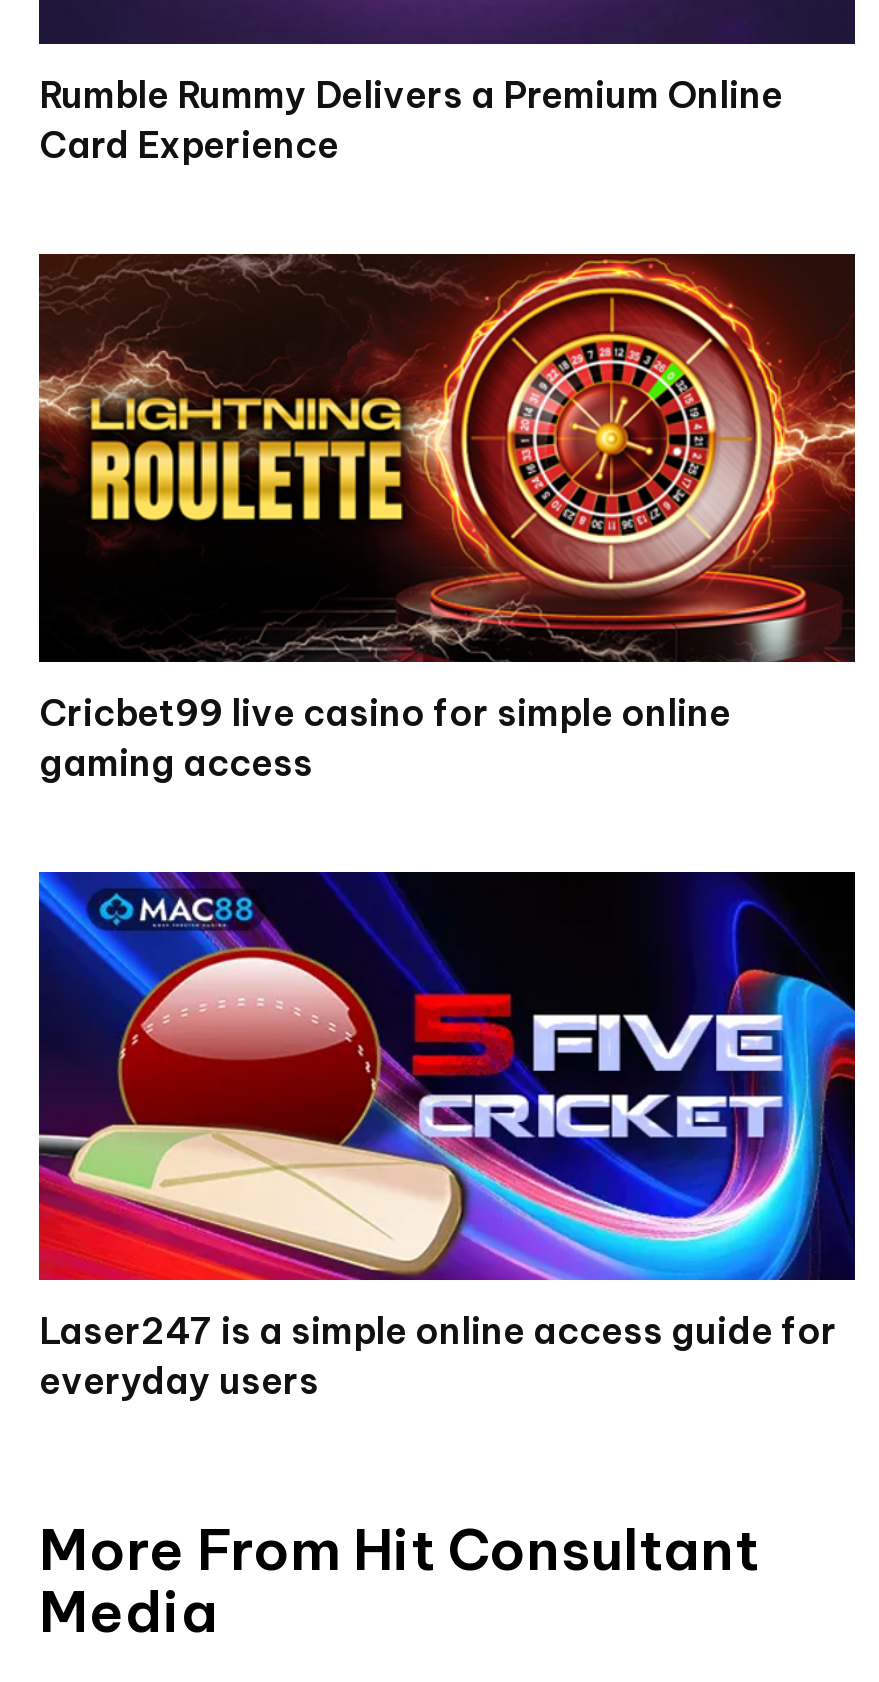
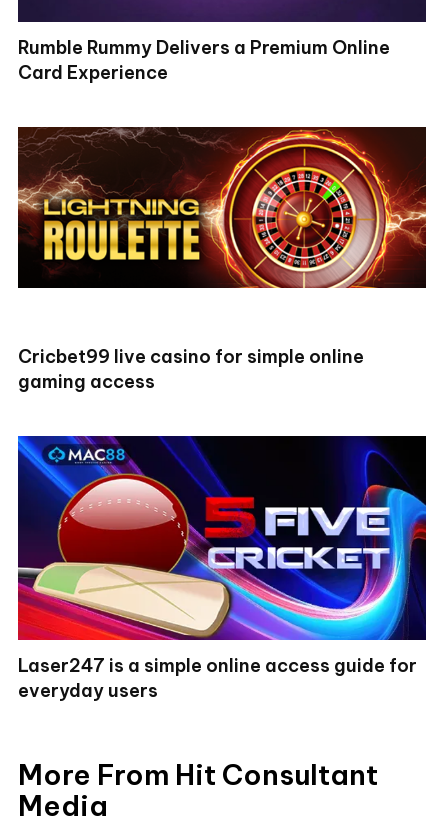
- [image]
